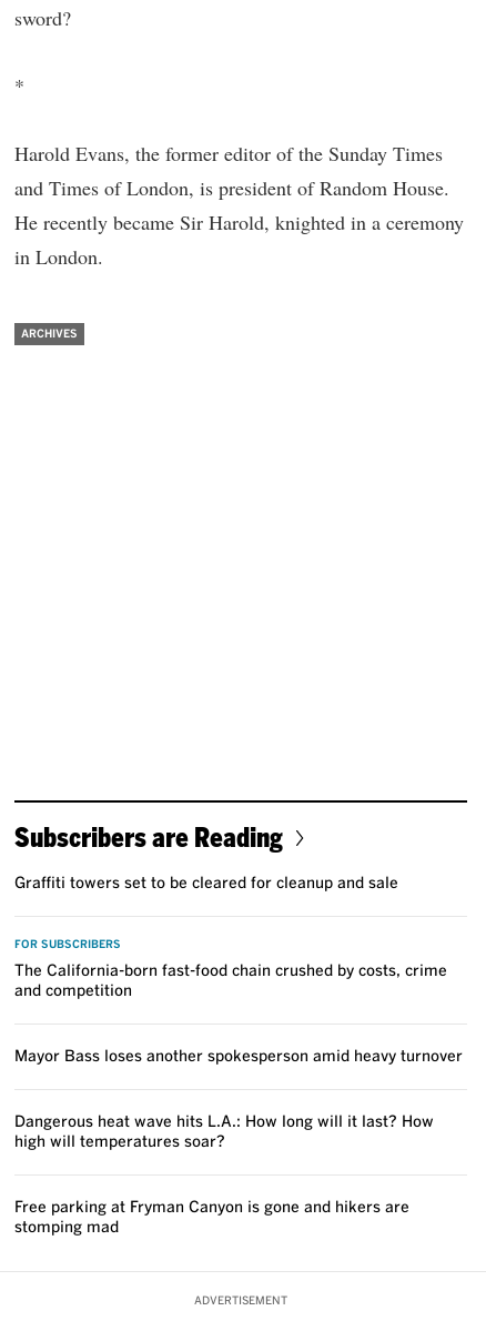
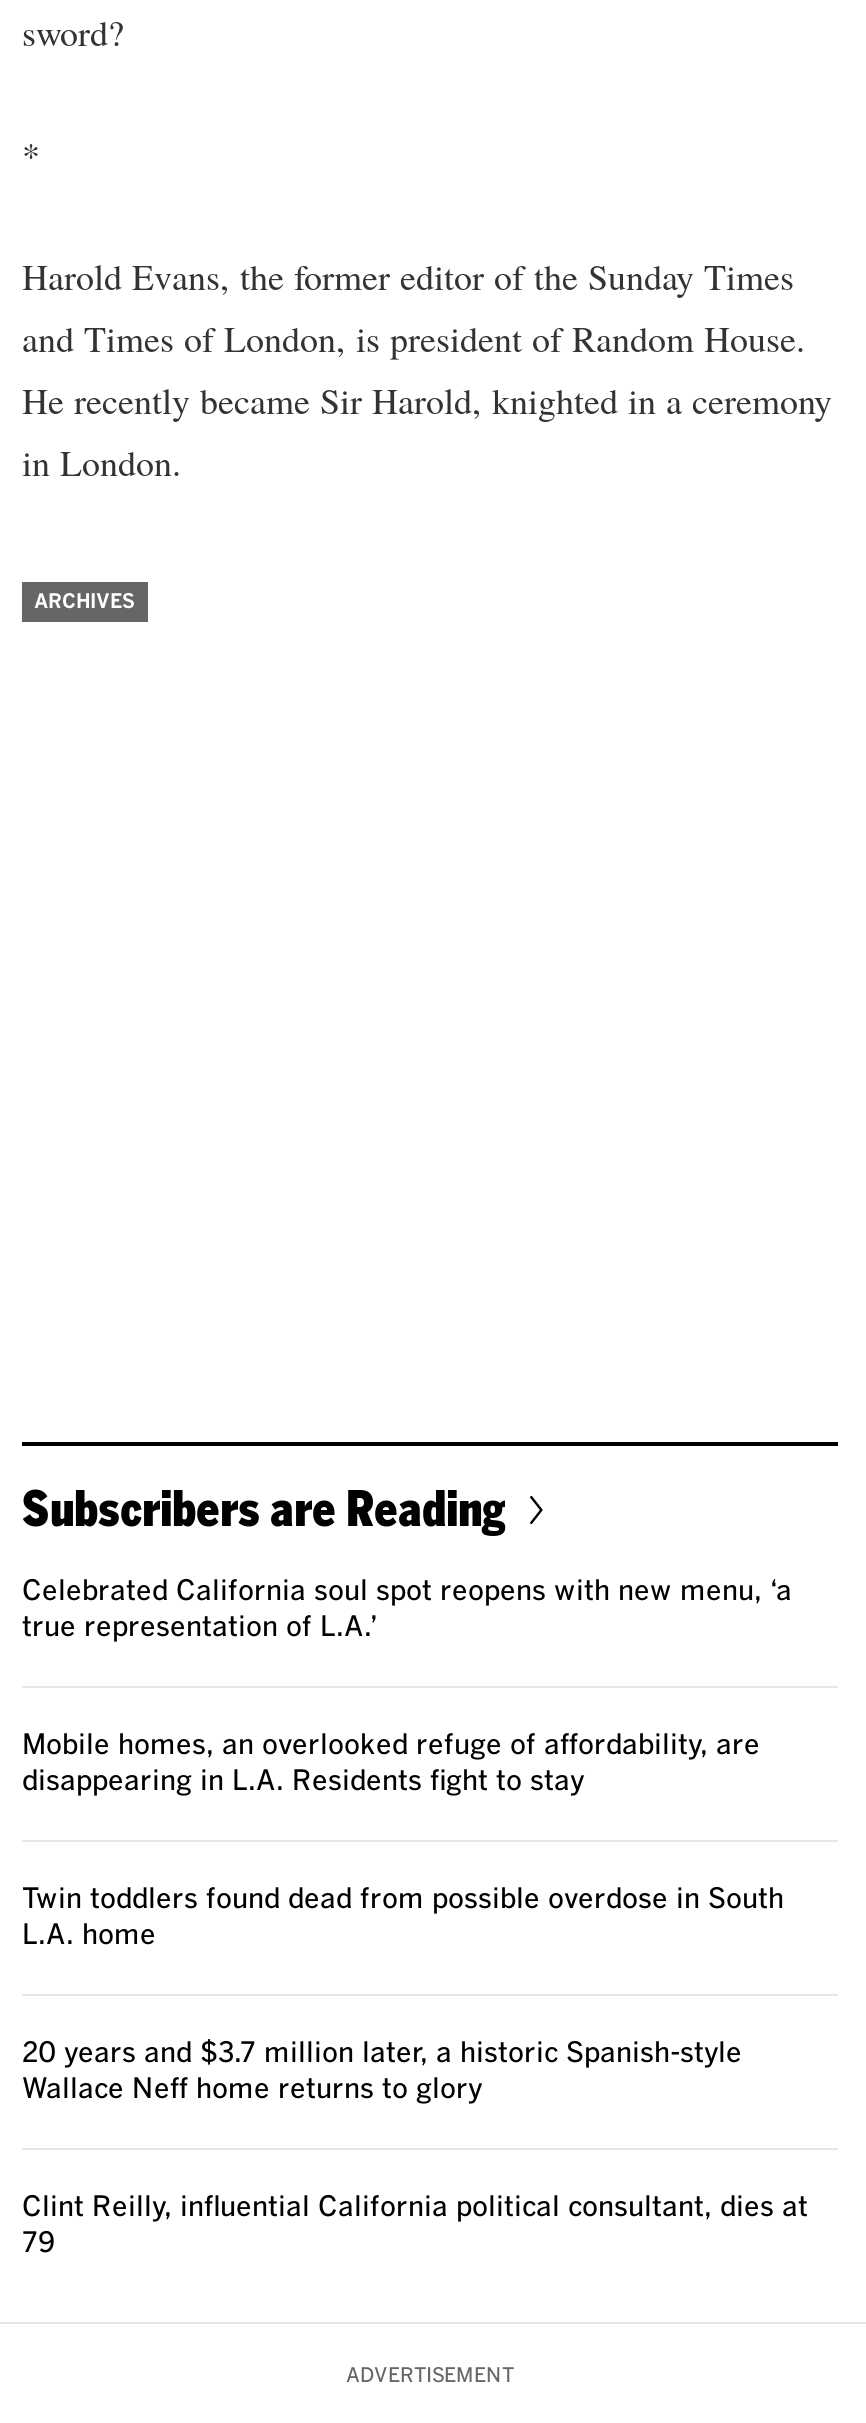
- Graffiti towers set to be cleared for cleanup and sale
+ Celebrated California soul spot reopens with new menu, ‘a
+ true representation of L.A.’

- FOR SUBSCRIBERS
- The California-born fast-food chain crushed by costs, crime
- and competition
+ Mobile homes, an overlooked refuge of affordability, are
+ disappearing in L.A. Residents fight to stay

- Mayor Bass loses another spokesperson amid heavy turnover
+ Twin toddlers found dead from possible overdose in South
+ L.A. home

- Dangerous heat wave hits L.A.: How long will it last? How
- high will temperatures soar?
+ 20 years and $3.7 million later, a historic Spanish-style
+ Wallace Neff home returns to glory

- Free parking at Fryman Canyon is gone and hikers are
- stomping mad
+ Clint Reilly, influential California political consultant, dies at
+ 79
